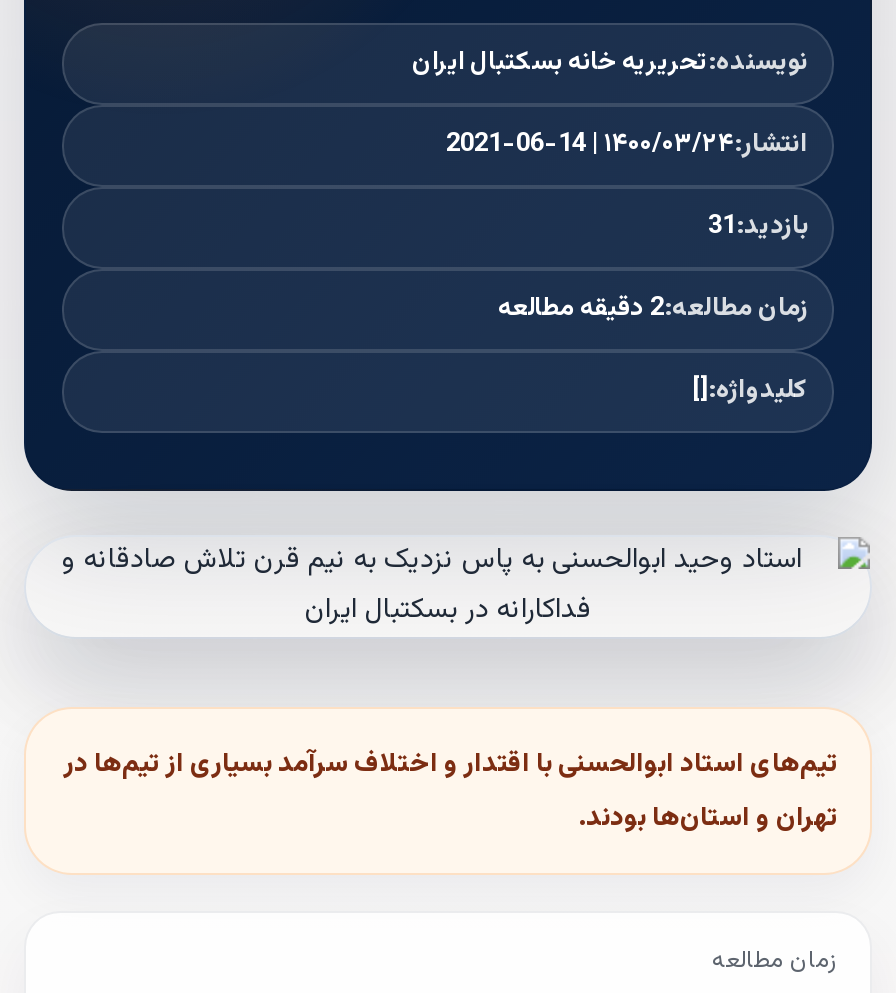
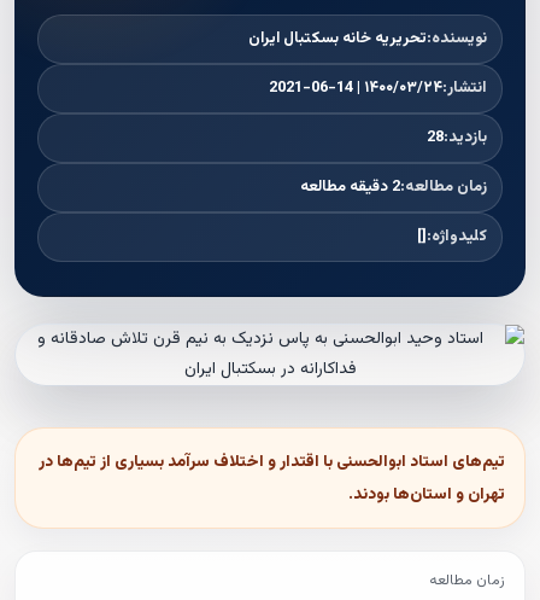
- بازدید:31
+ بازدید:28
